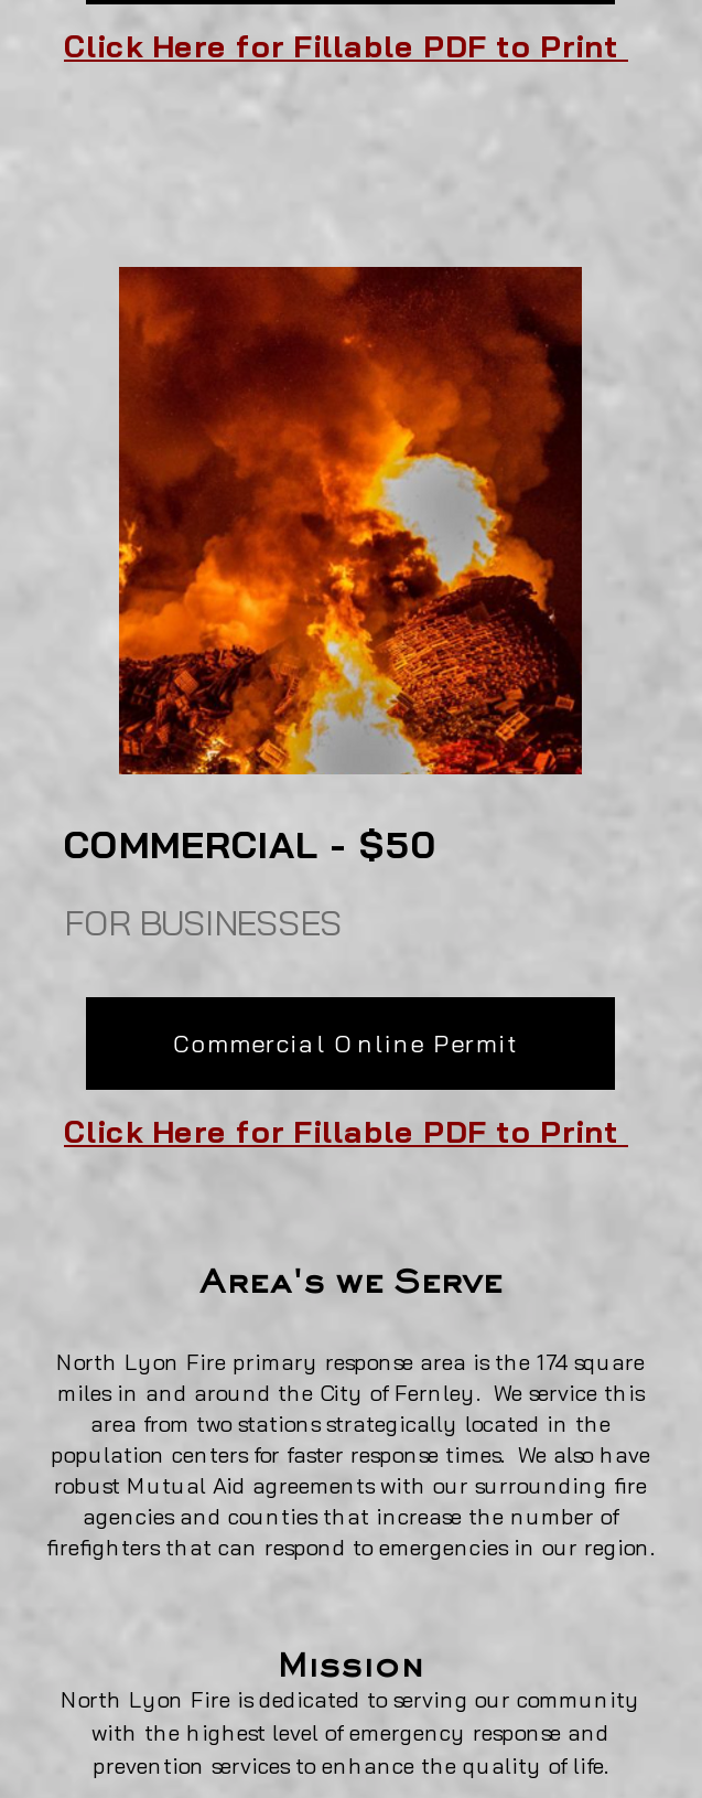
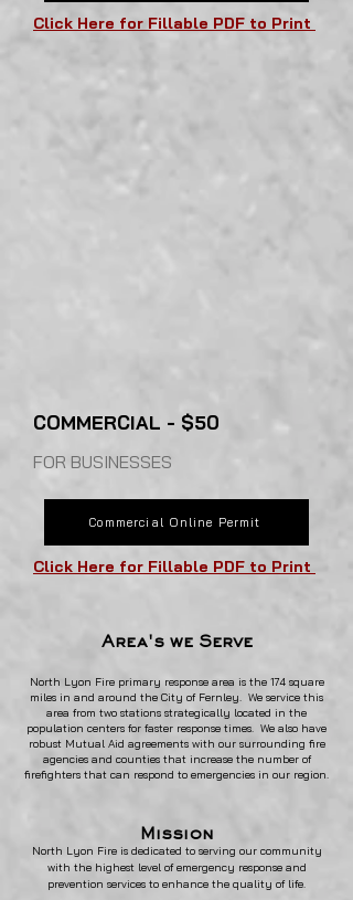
- [image]
